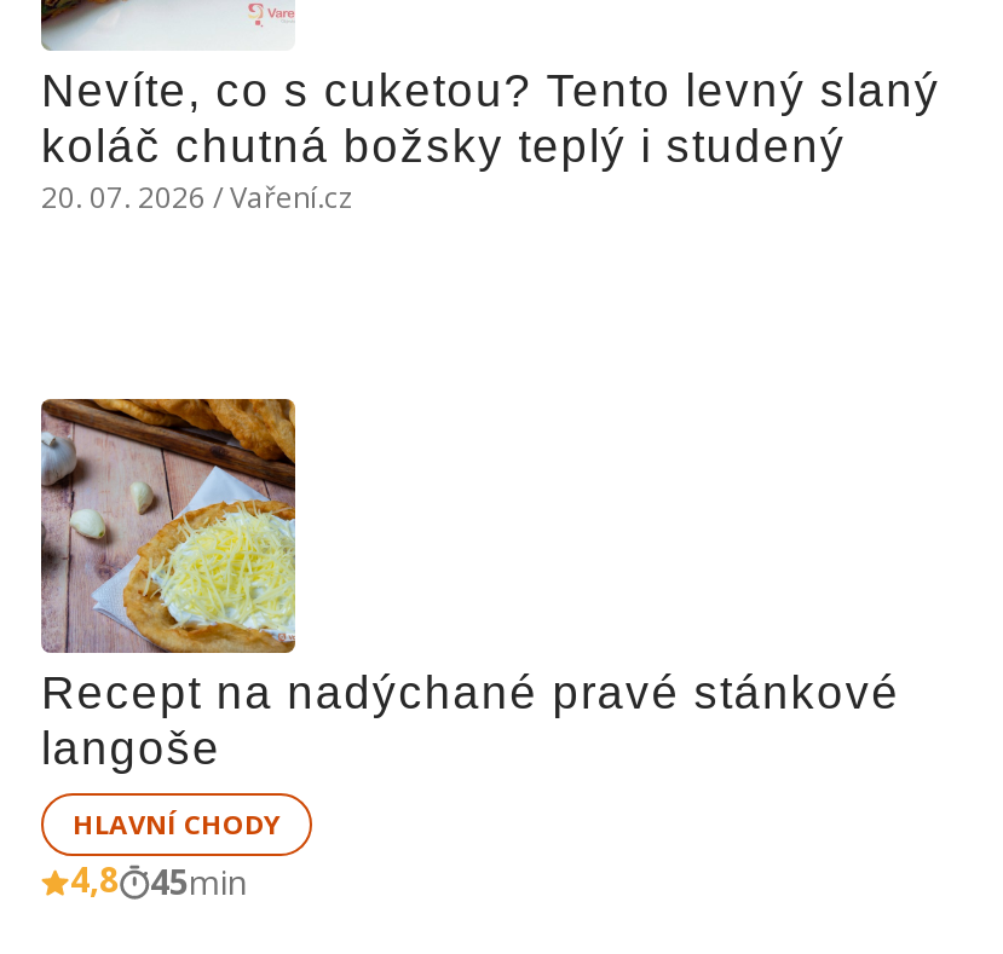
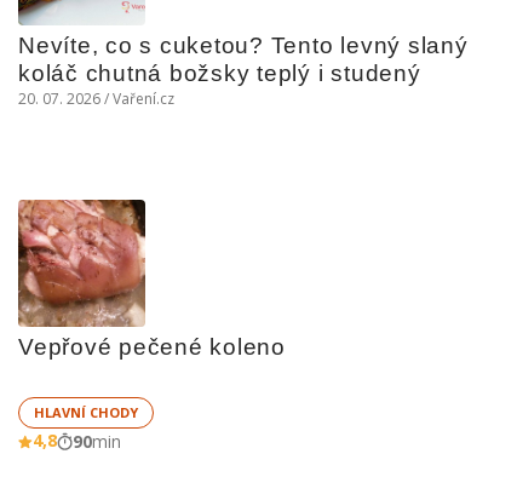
- [image]
- Recept na nadýchané pravé stánkové
- langoše
+ [image]
+ Vepřové pečené koleno

- 4,8 45min
+ 4,8 90min
